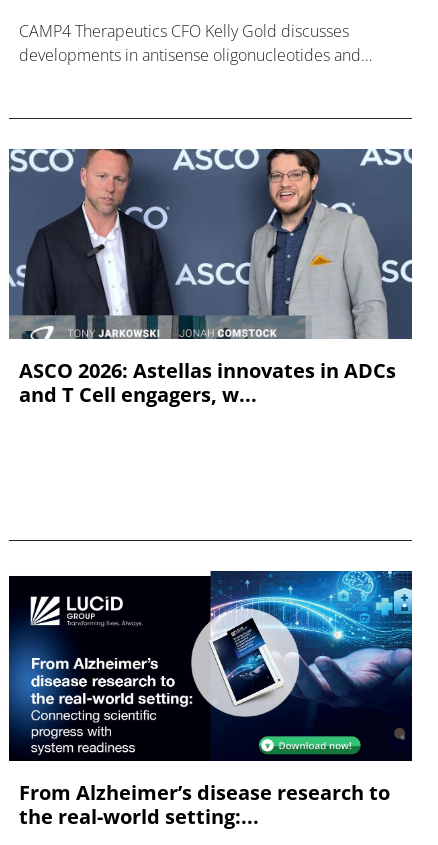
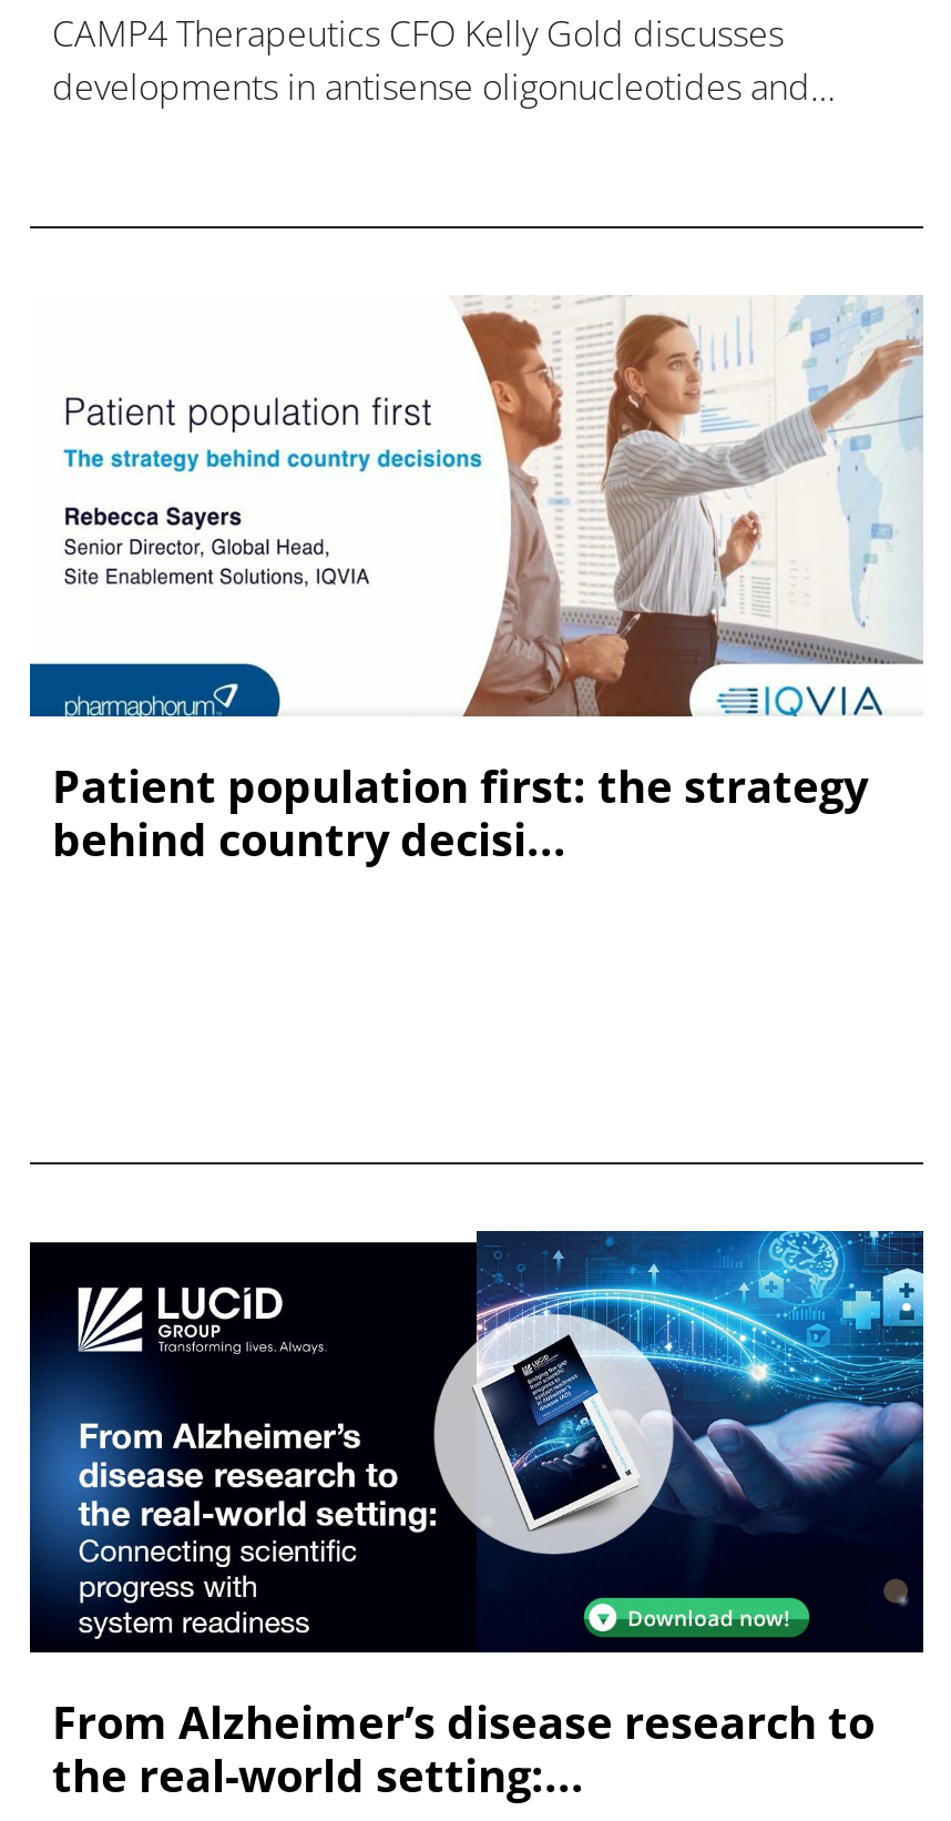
- [image]
- ASCO 2026: Astellas innovates in ADCs
- and T Cell engagers, w...
+ [image]
+ Patient population first: the strategy
+ behind country decisi...
